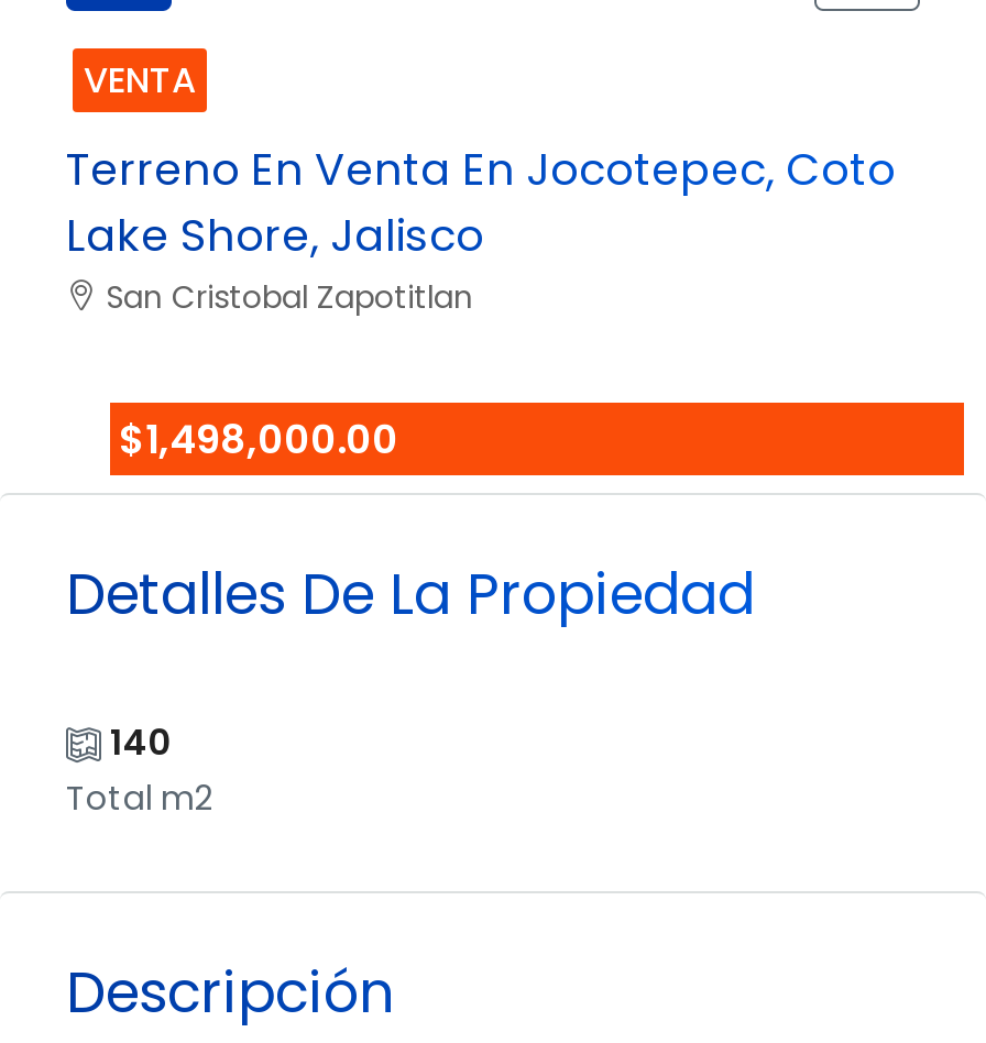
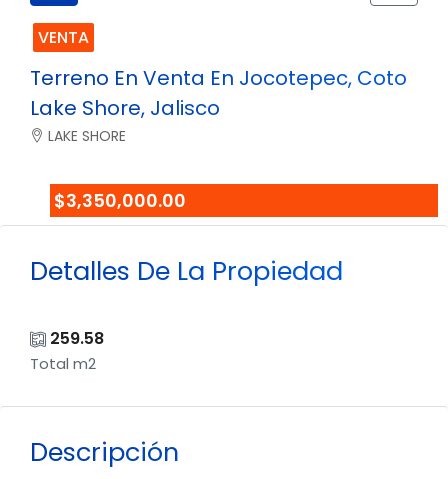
- San Cristobal Zapotitlan
+ LAKE SHORE

- $1,498,000.00
+ $3,350,000.00

- 140
+ 259.58
